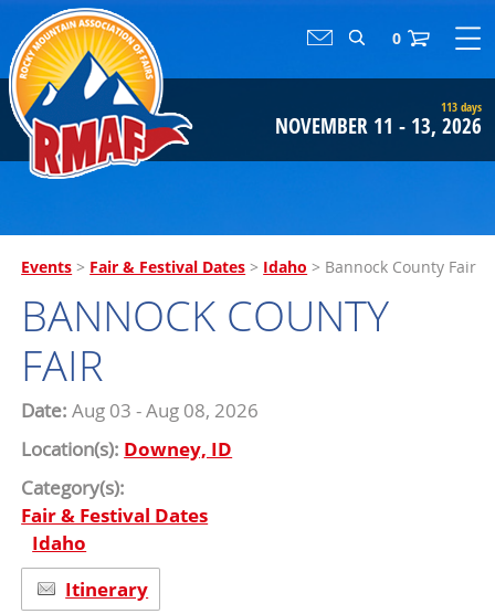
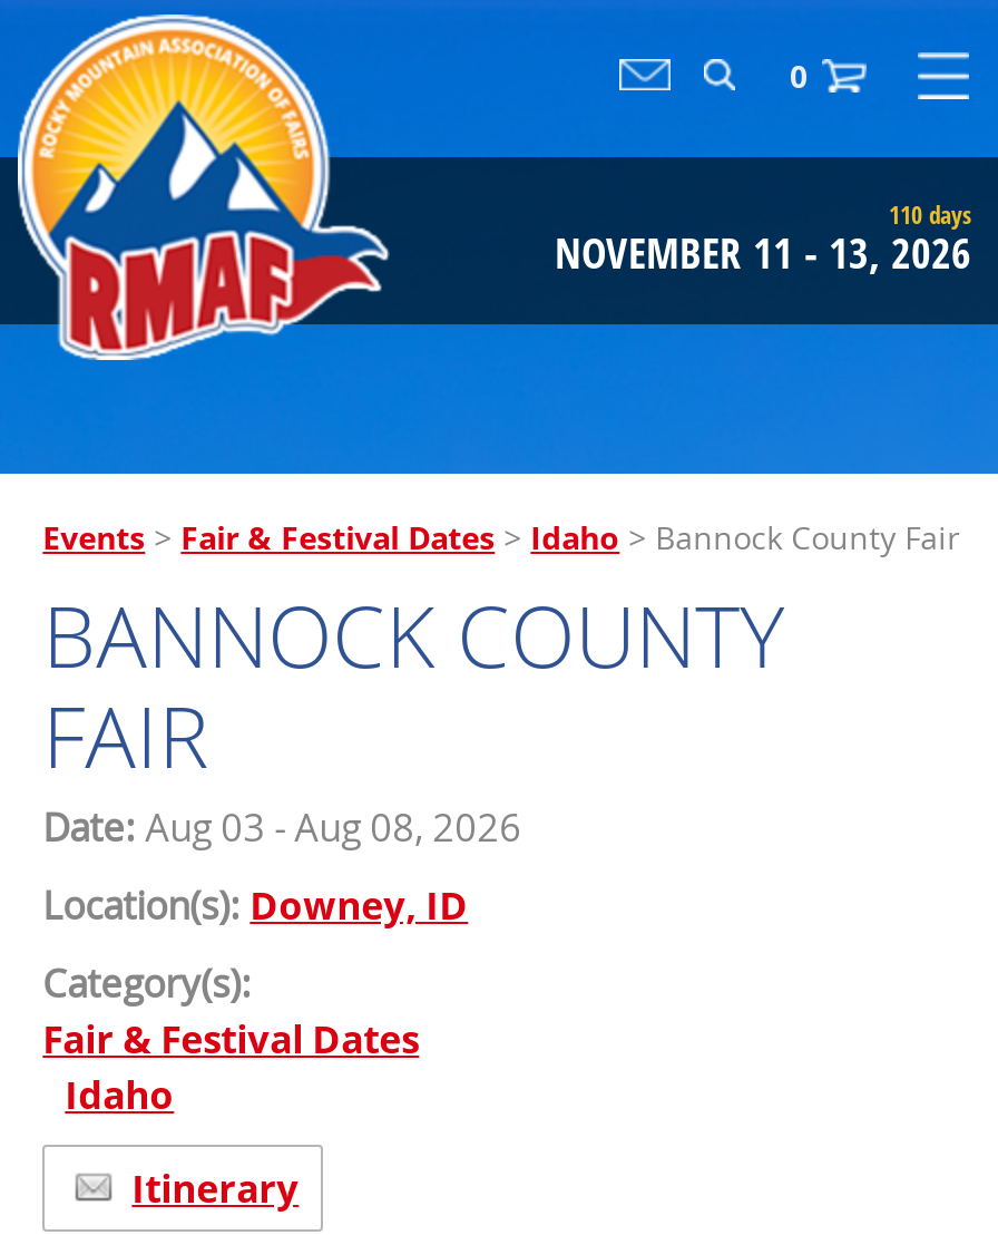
- 113 days
+ 110 days
